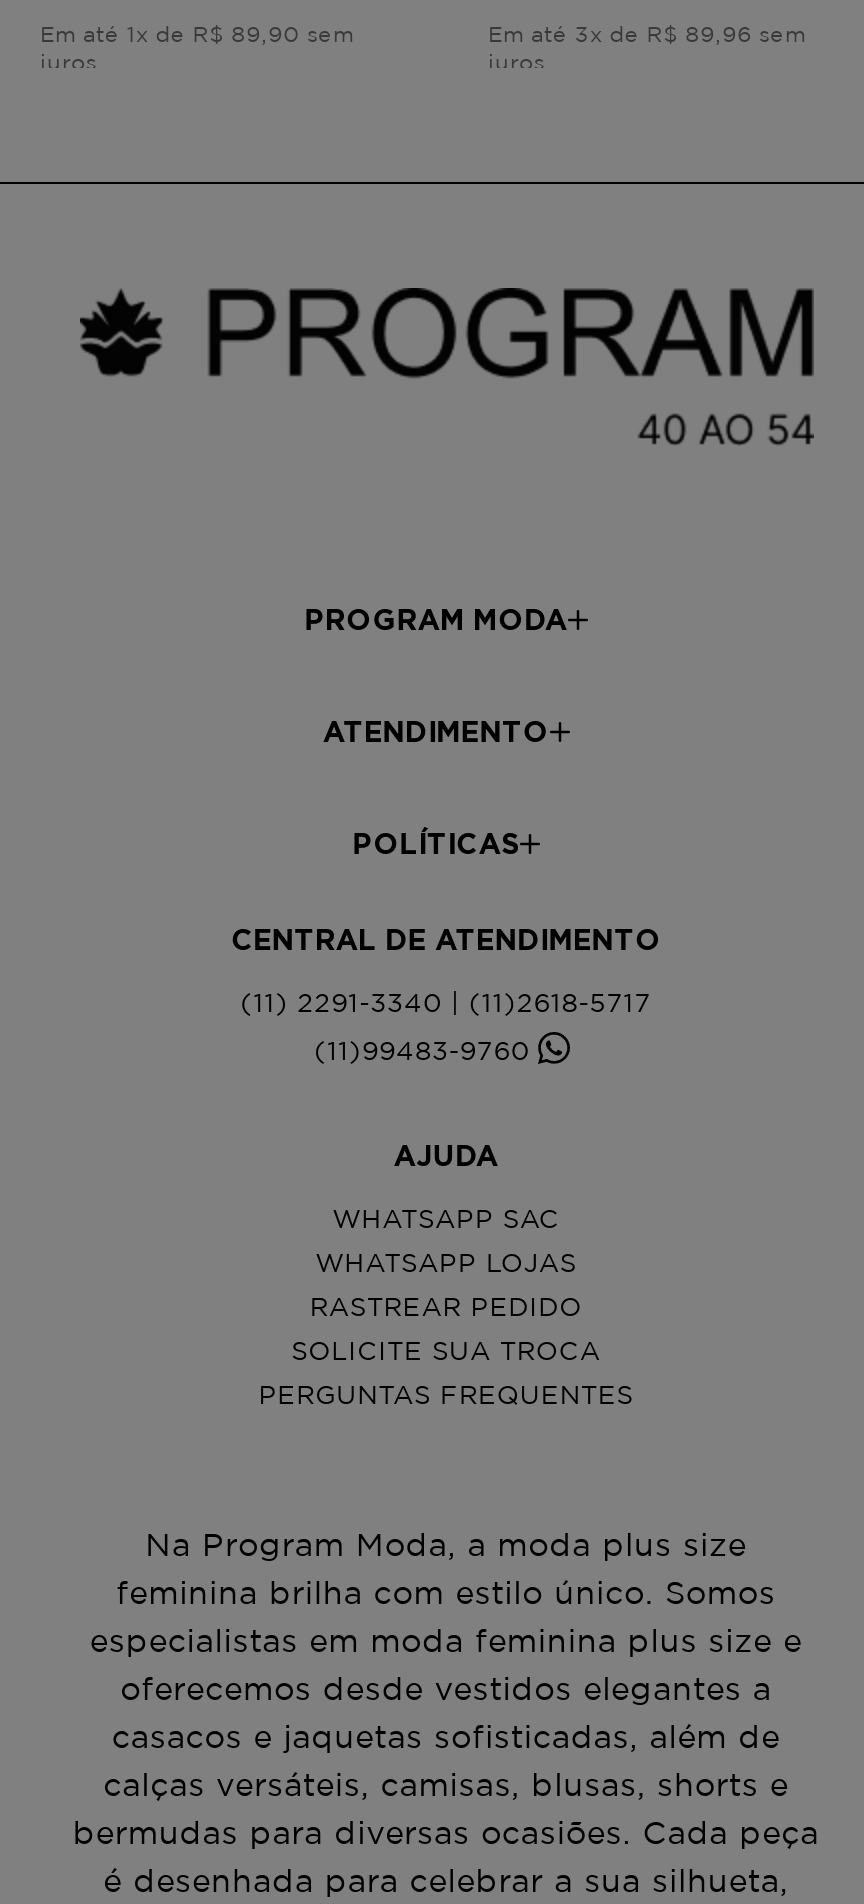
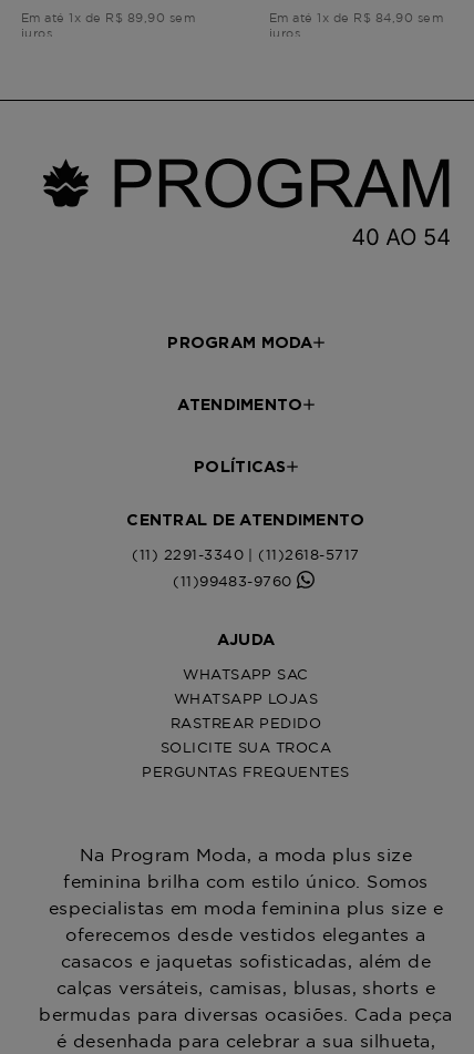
- Em até 3x de R$ 89,96 sem
+ Em até 1x de R$ 84,90 sem
